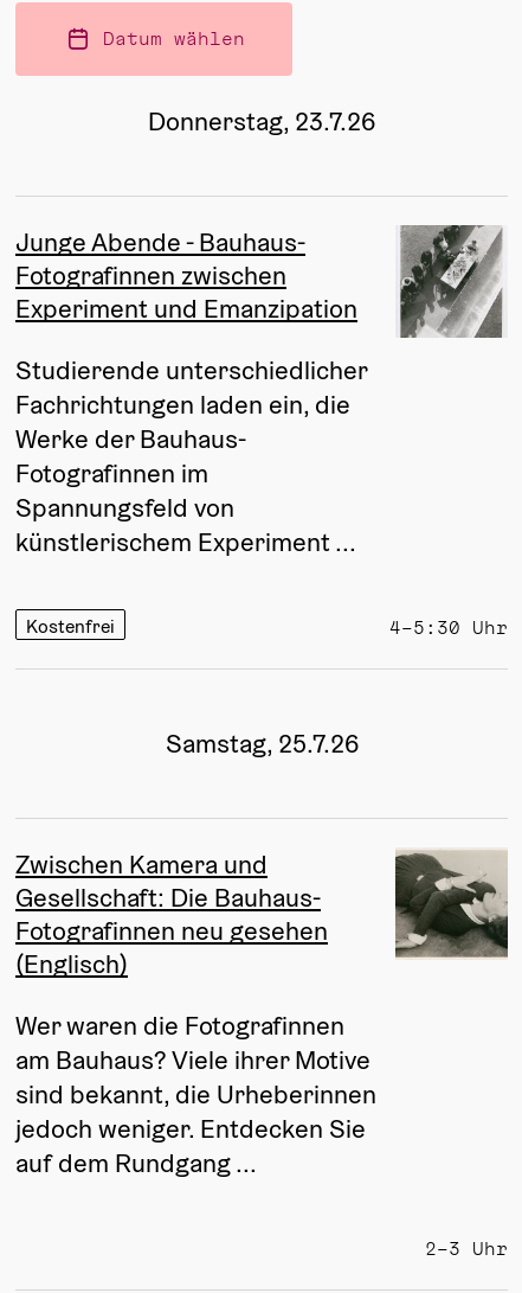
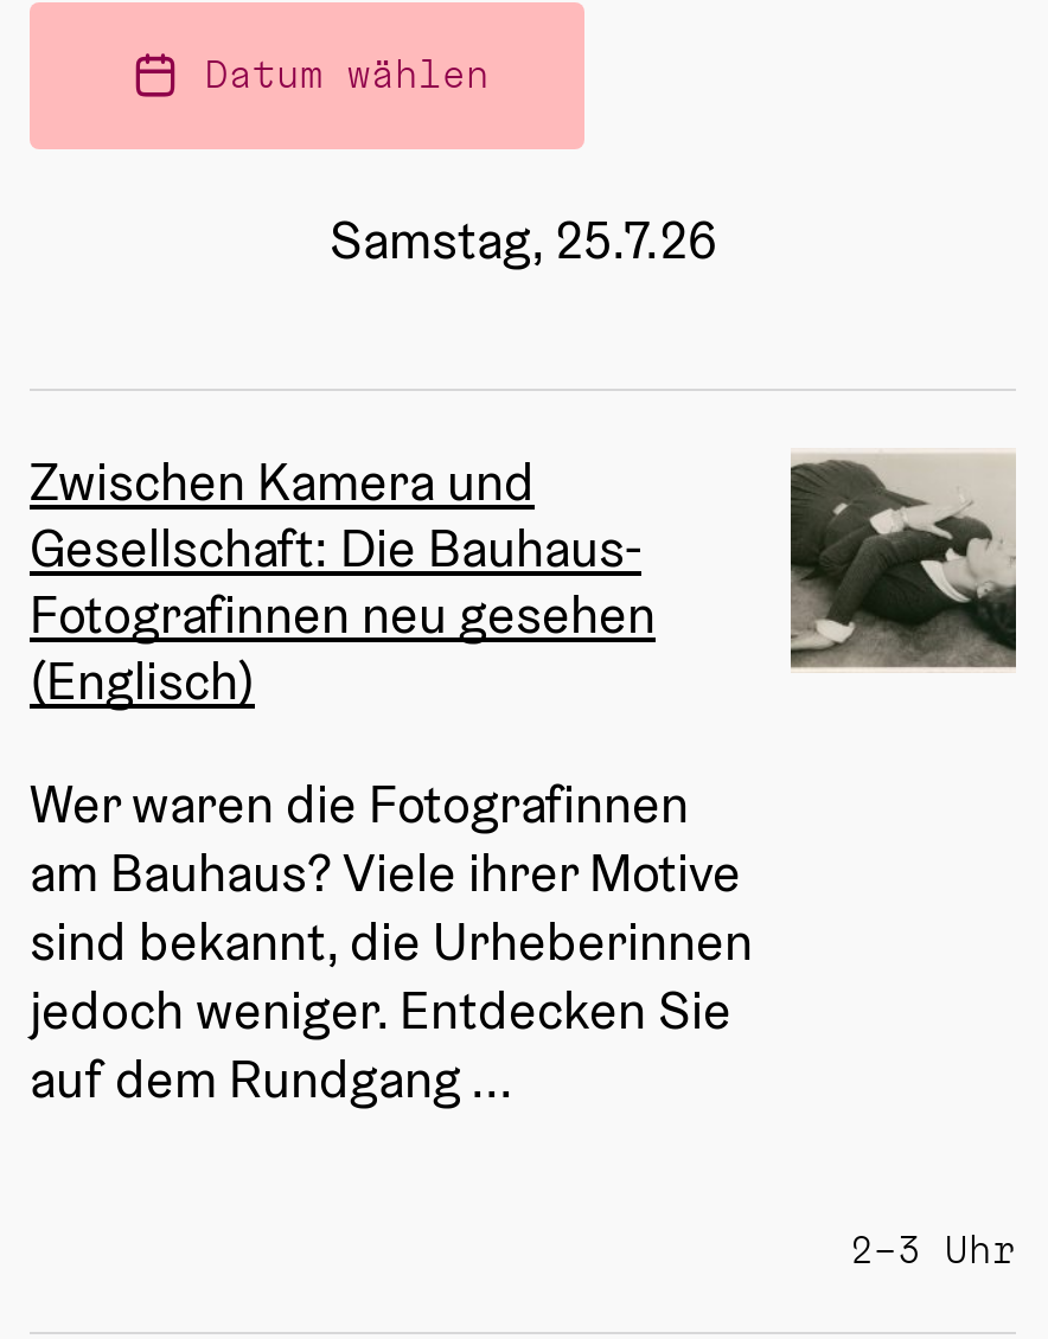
- Donnerstag, 23.7.26

- [image]
- Junge Abende - Bauhaus-
- Fotografinnen zwischen
- Experiment und Emanzipation
- Studierende unterschiedlicher
- Fachrichtungen laden ein, die
- Werke der Bauhaus-
- Fotografinnen im
- Spannungsfeld von
- künstlerischem Experiment ...
- Kostenfrei
- 4–5:30 Uhr
